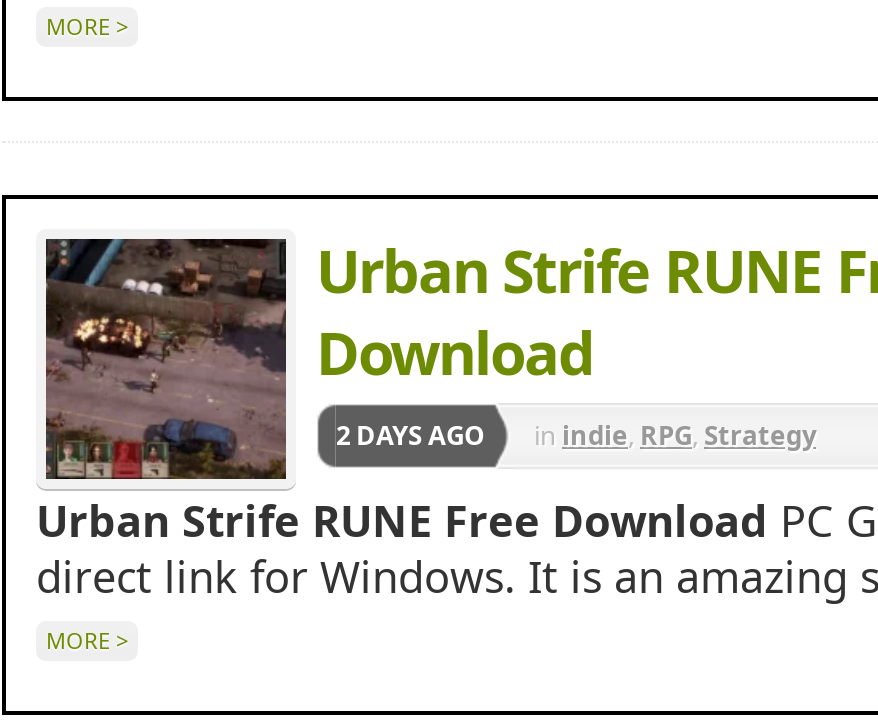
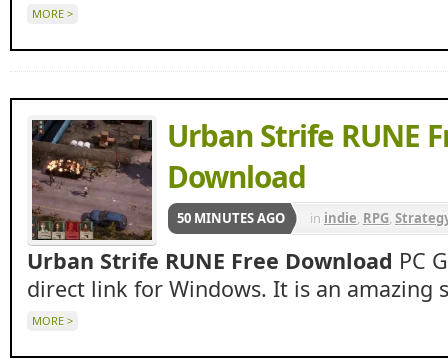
- 2 DAYS AGO
+ 50 MINUTES AGO
